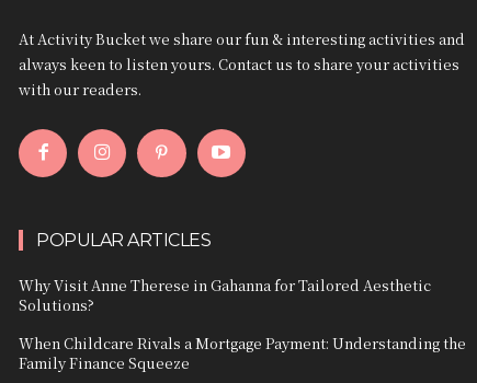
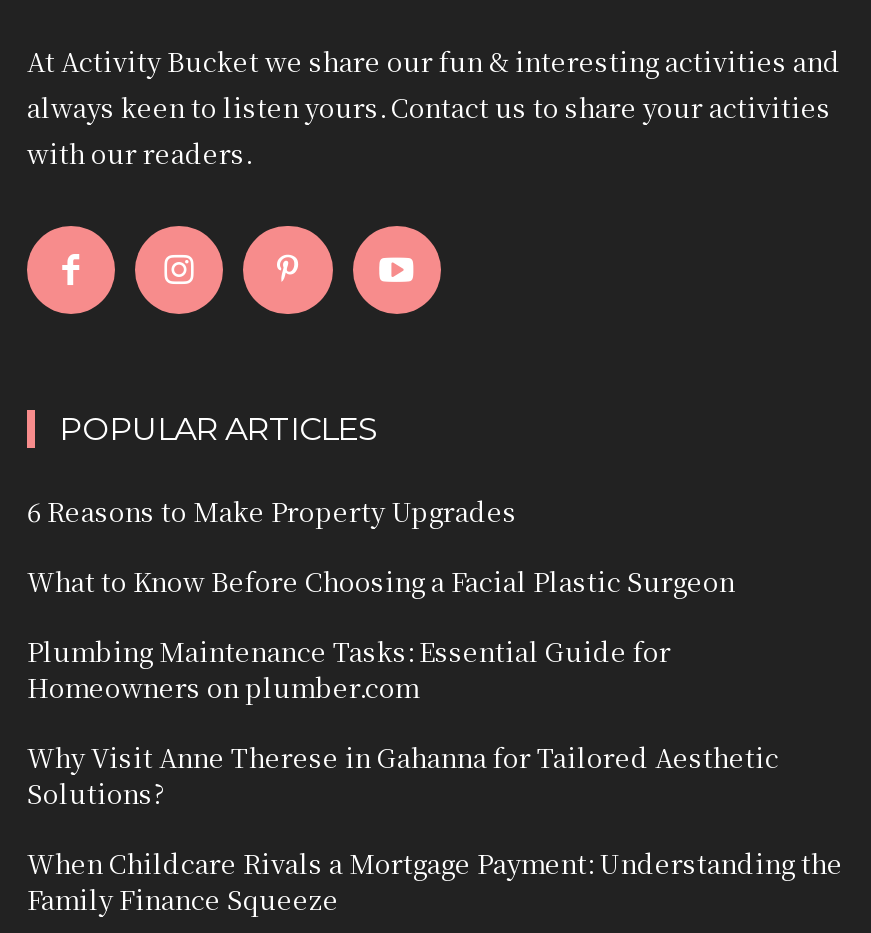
+ 6 Reasons to Make Property Upgrades
+ What to Know Before Choosing a Facial Plastic Surgeon
+ Plumbing Maintenance Tasks: Essential Guide for
+ Homeowners on plumber.com
